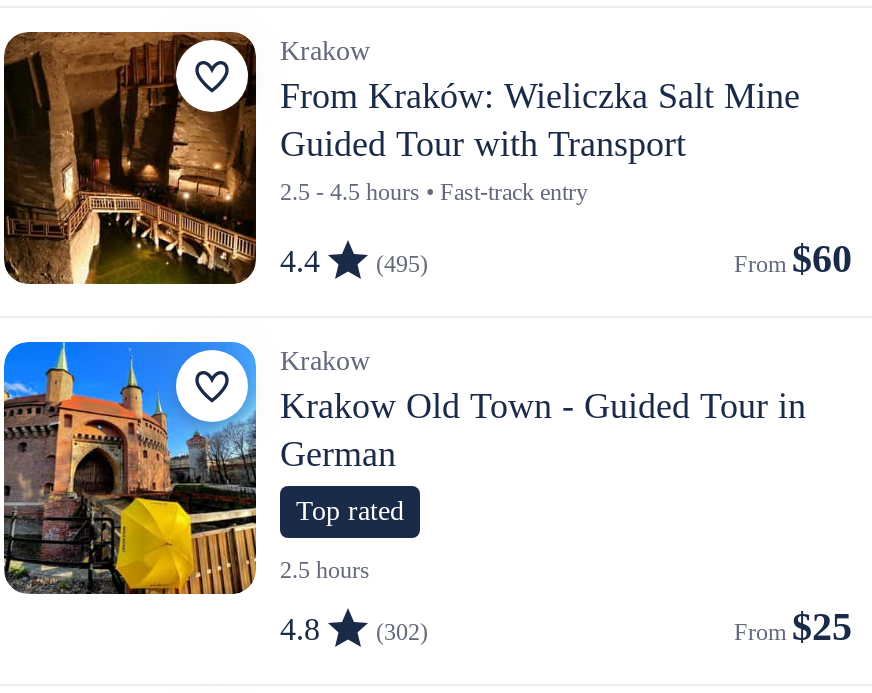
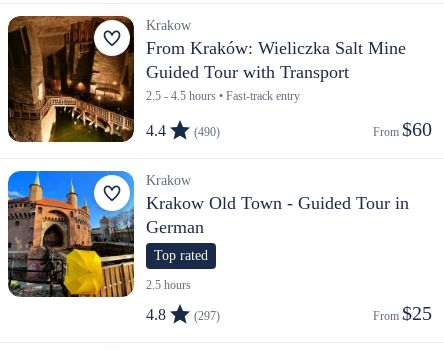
- 4.4 (495)
+ 4.4 (490)

- 4.8 (302)
+ 4.8 (297)
